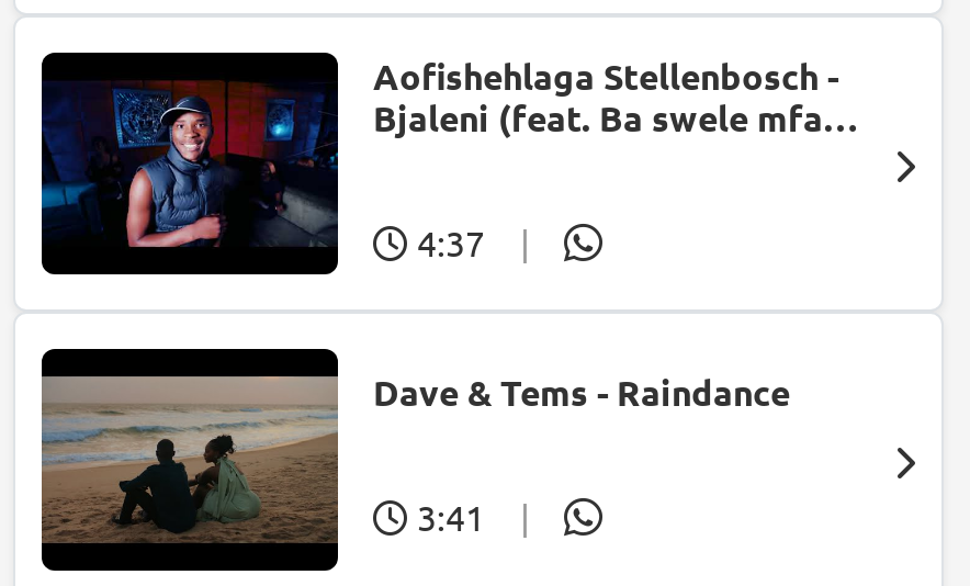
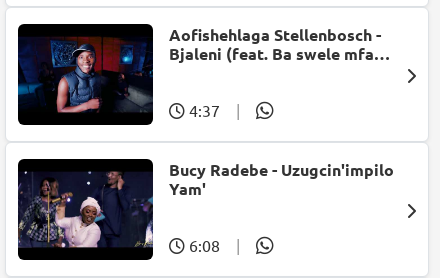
- [image]
- Dave & Tems - Raindance
+ [image]
+ Bucy Radebe - Uzugcin'impilo
+ Yam'

- 3:41
+ 6:08
